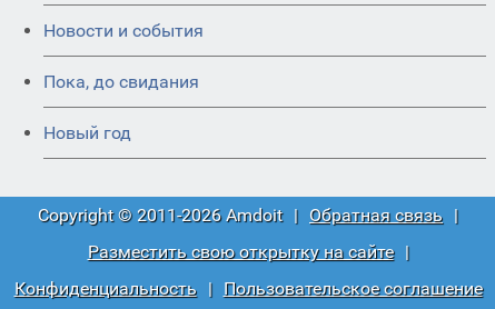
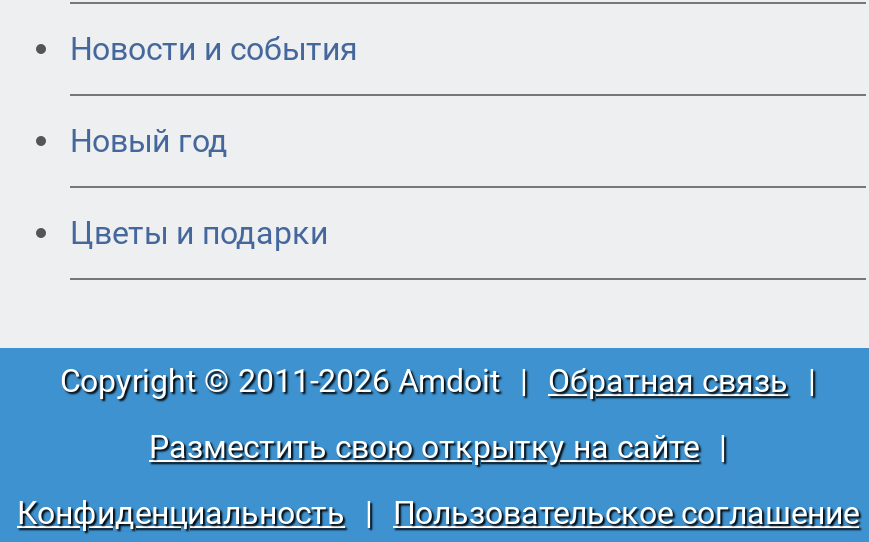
- Пока, до свидания

moved up: Новый год

+ Цветы и подарки
